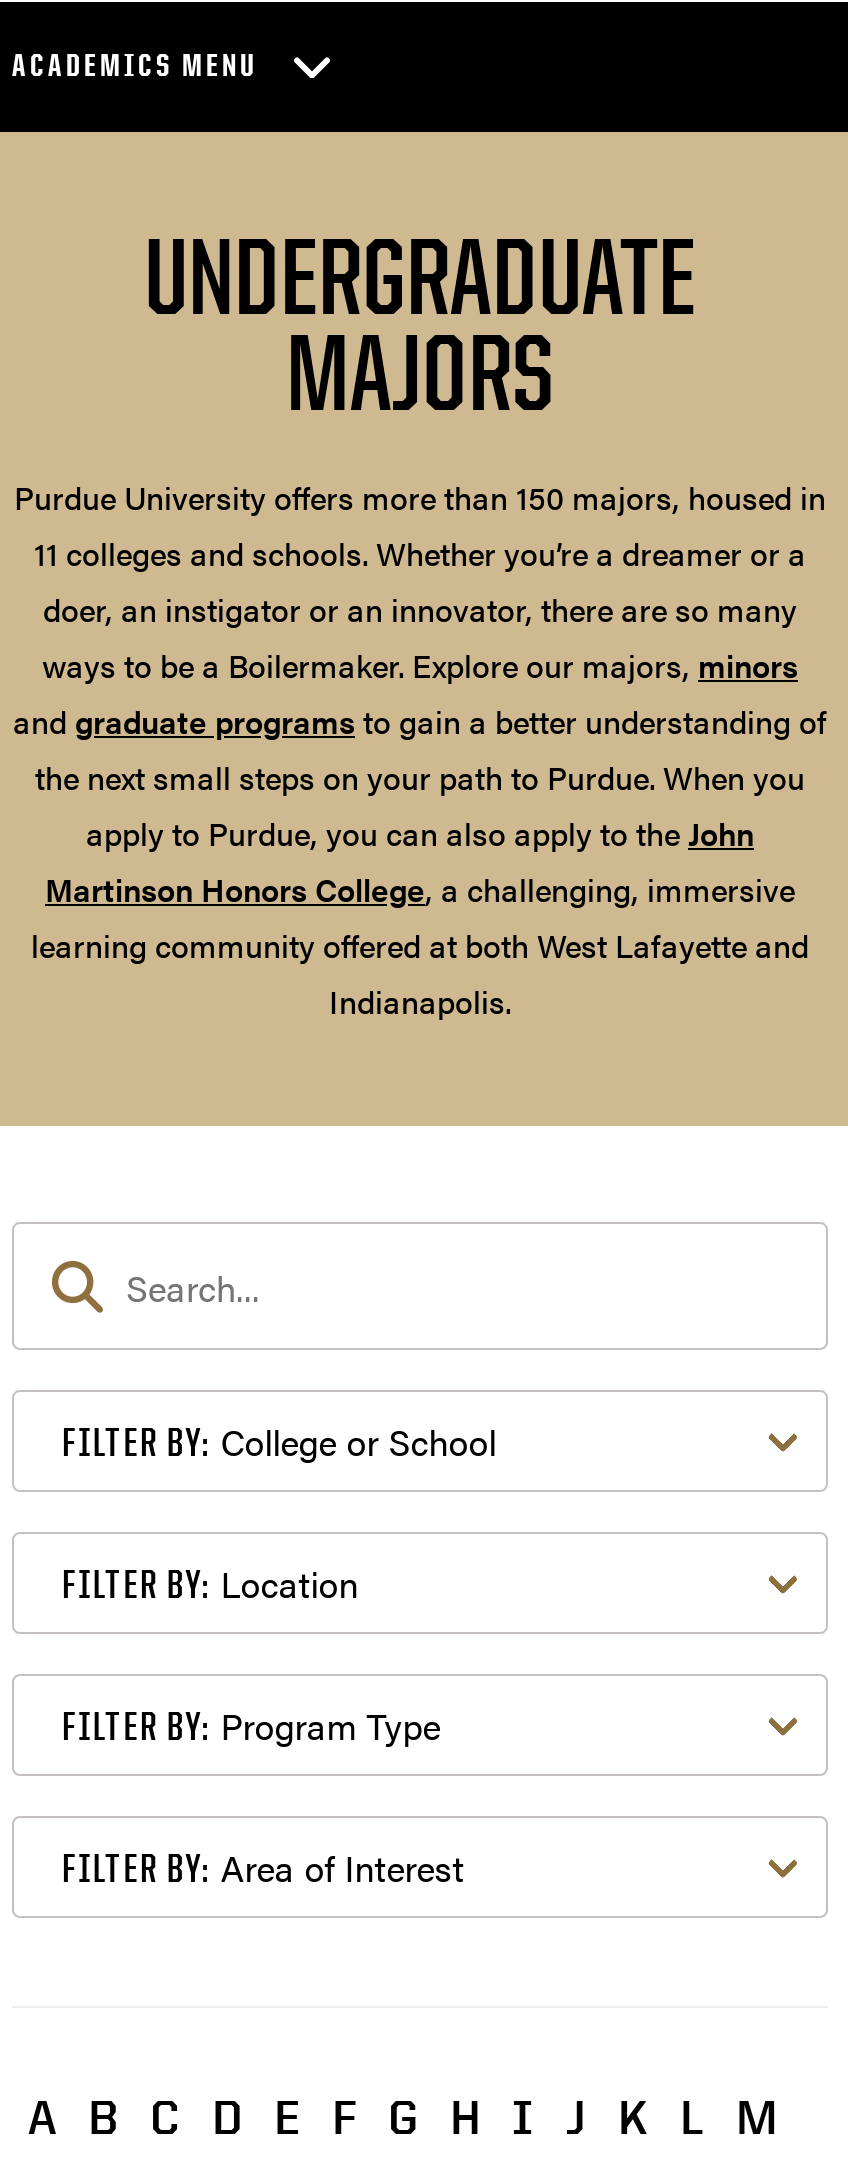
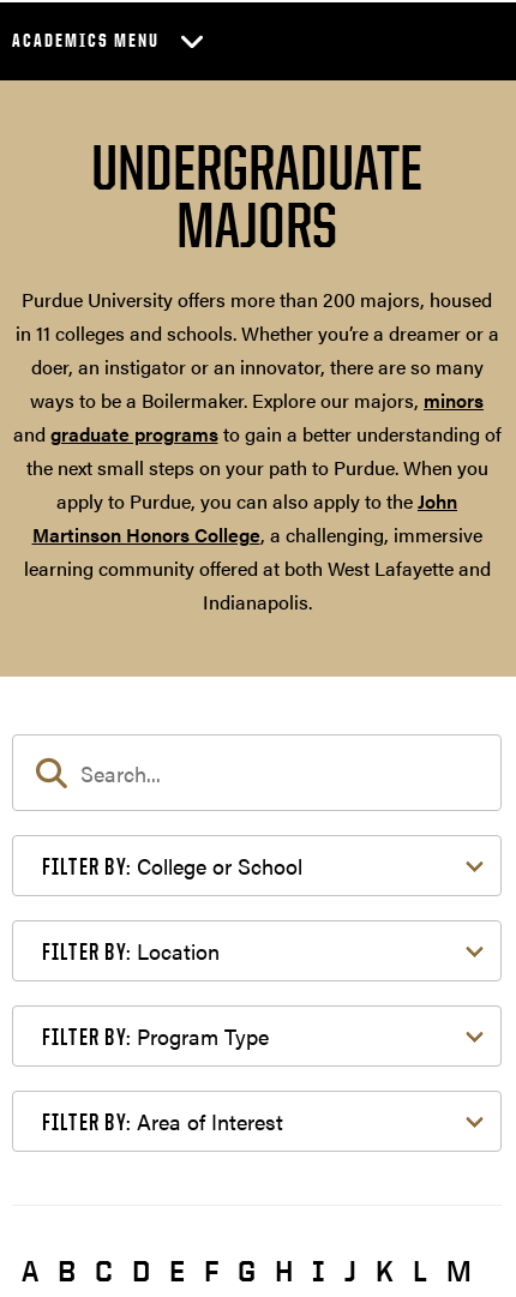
- Purdue University offers more than 150 majors, housed in
- 11 colleges and schools. Whether you’re a dreamer or a
+ Purdue University offers more than 200 majors, housed
+ in 11 colleges and schools. Whether you’re a dreamer or a
